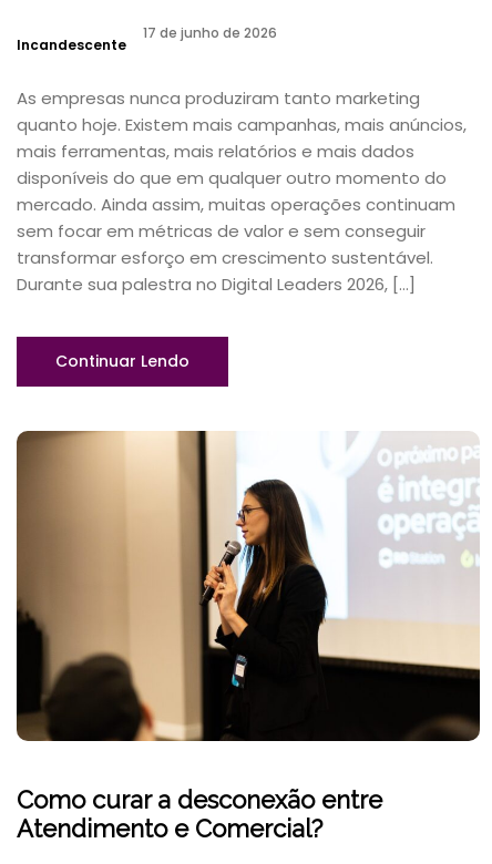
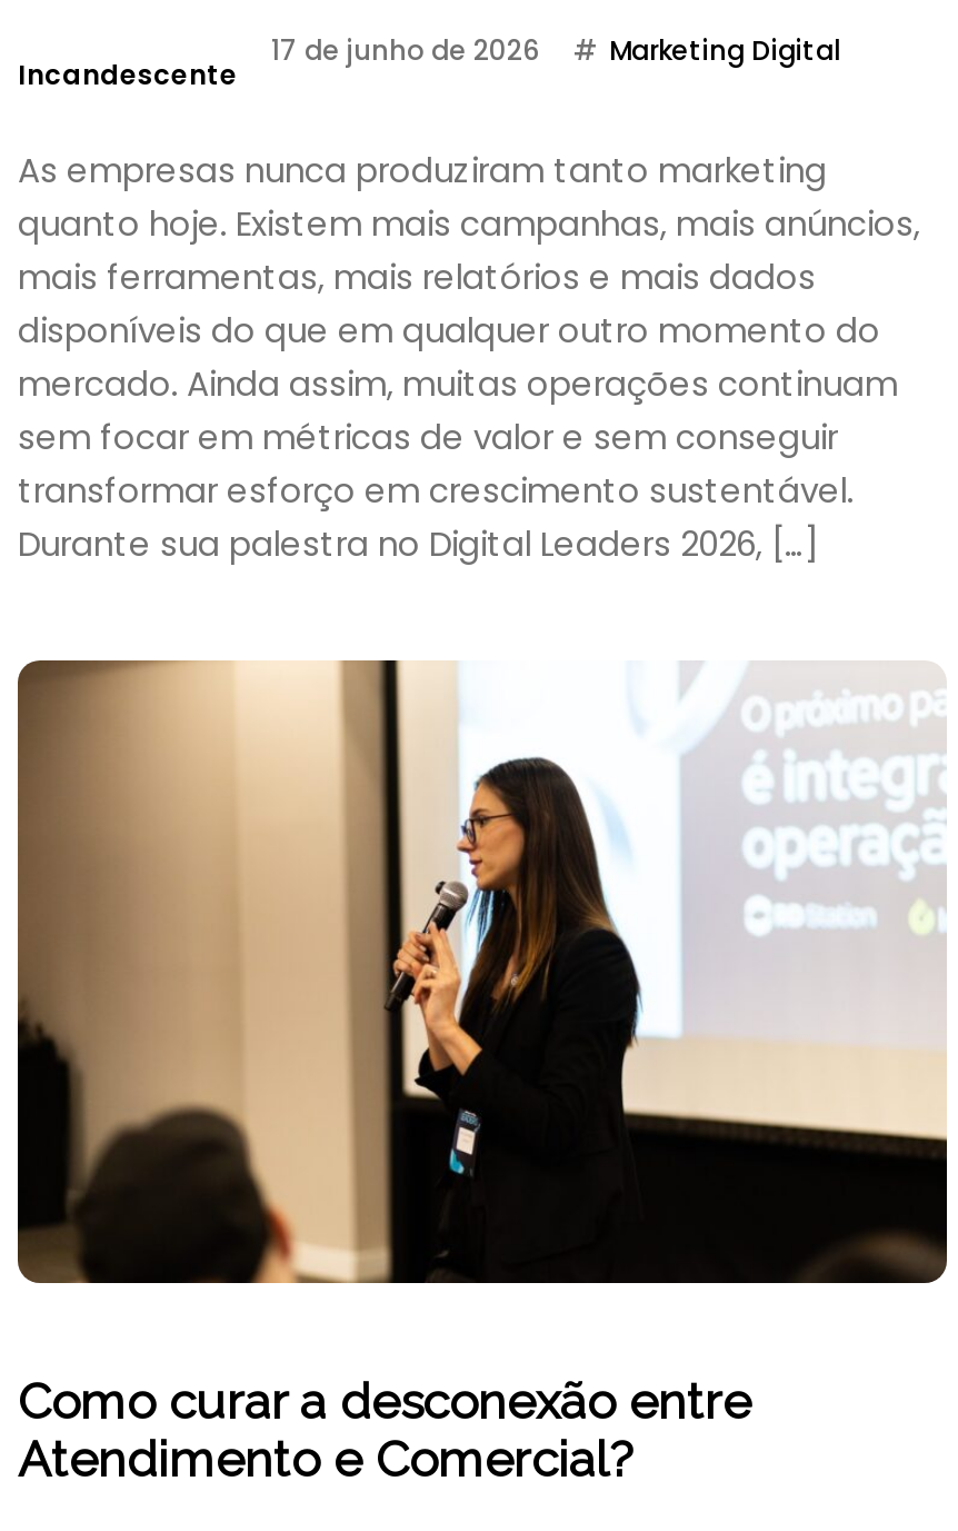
+ Marketing Digital

- Continuar Lendo
